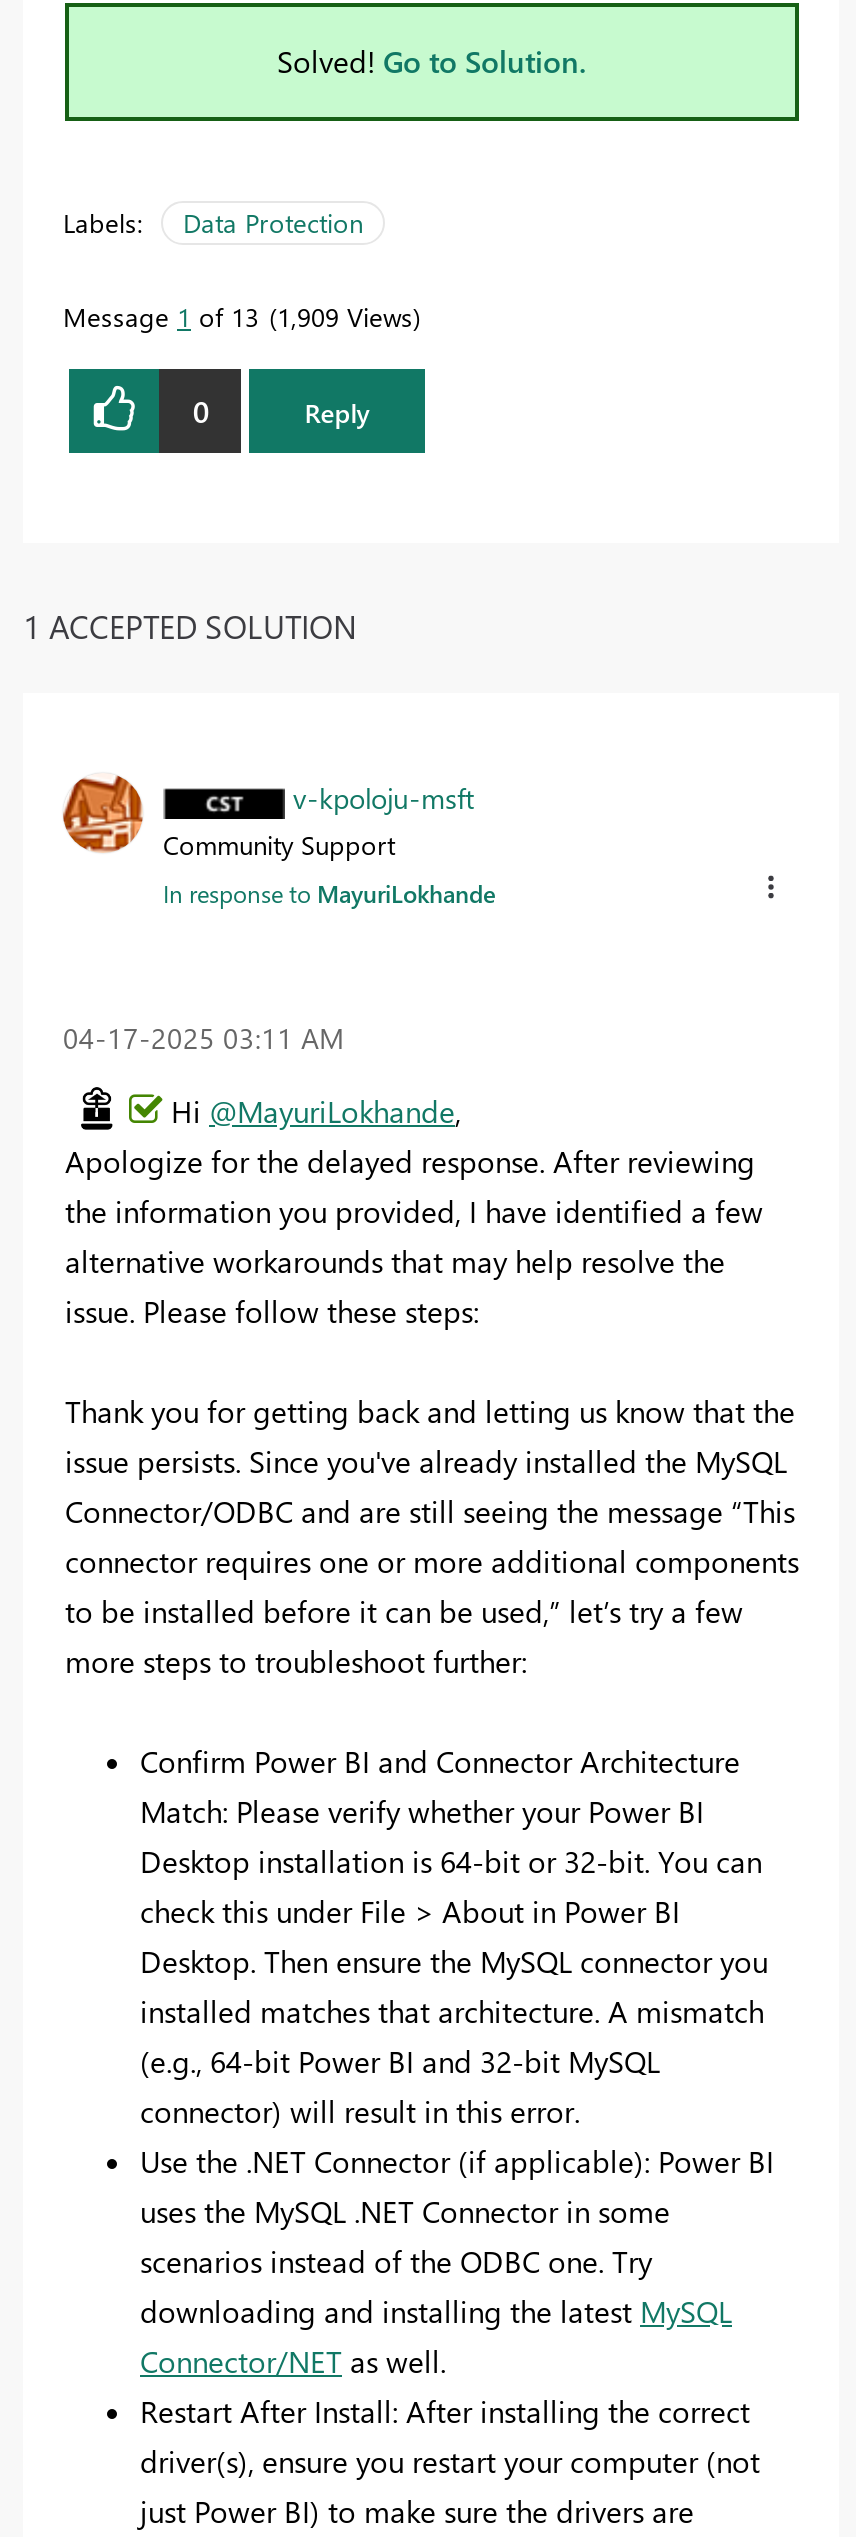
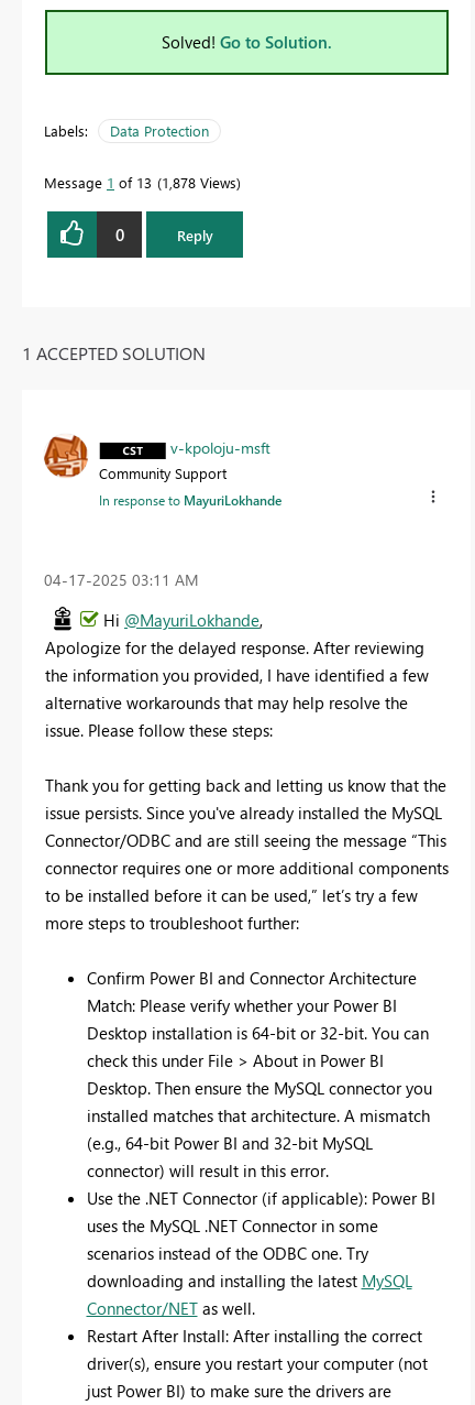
- Message 1 of 13 1,909 Views
+ Message 1 of 13 1,878 Views
